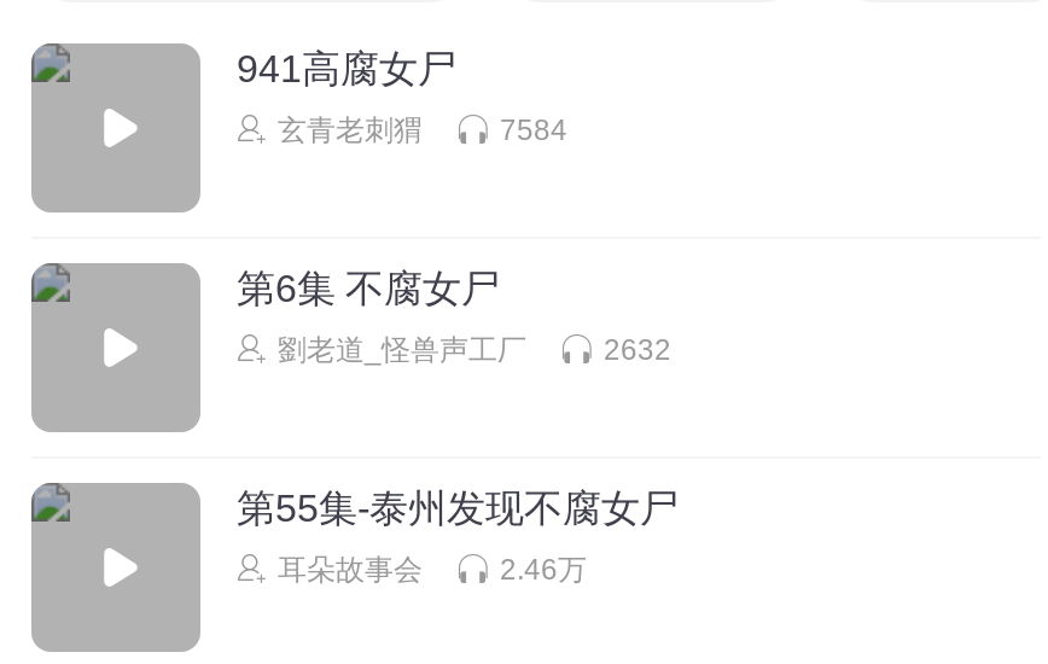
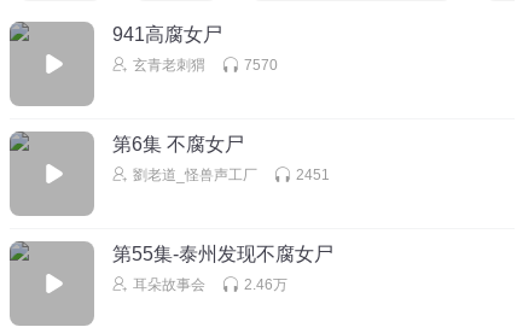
- 7584
+ 7570

- 2632
+ 2451
